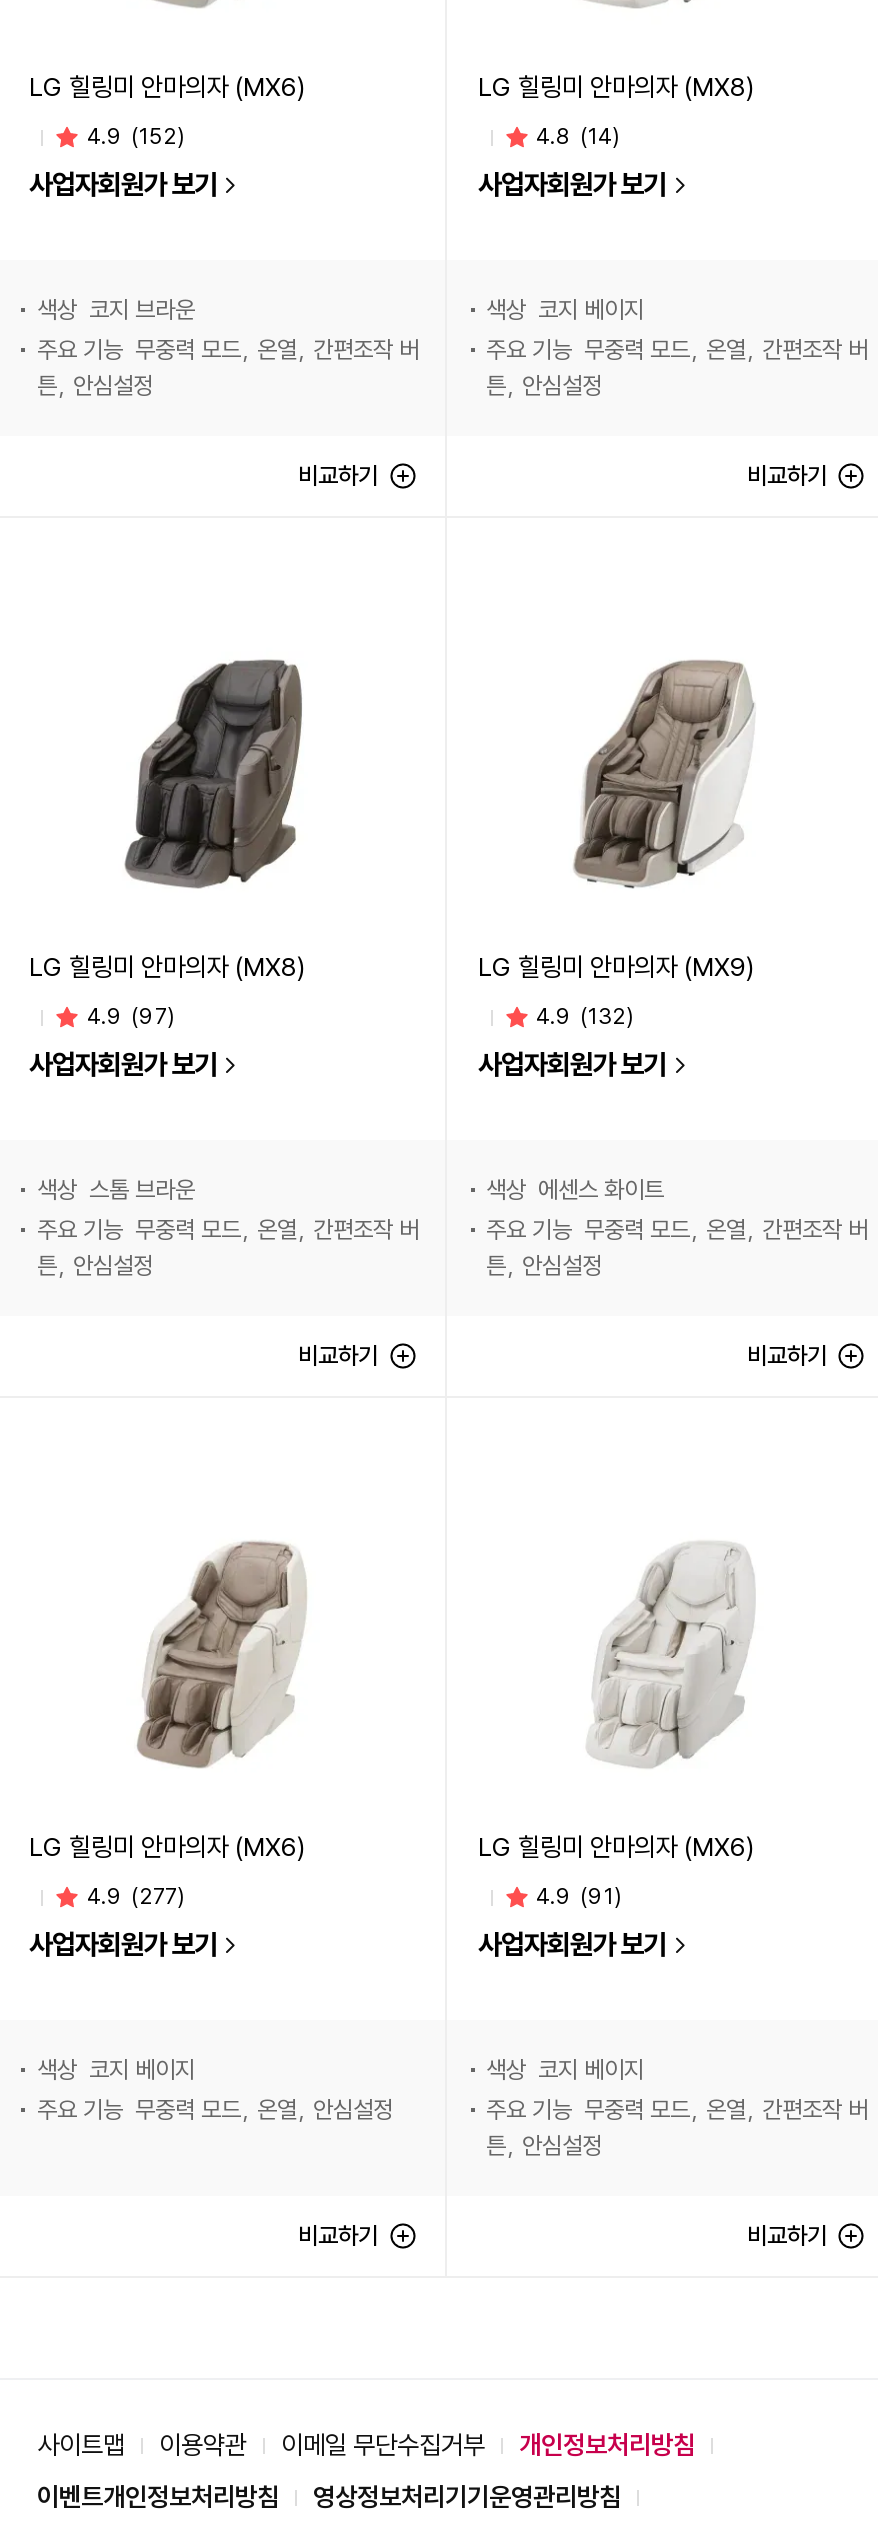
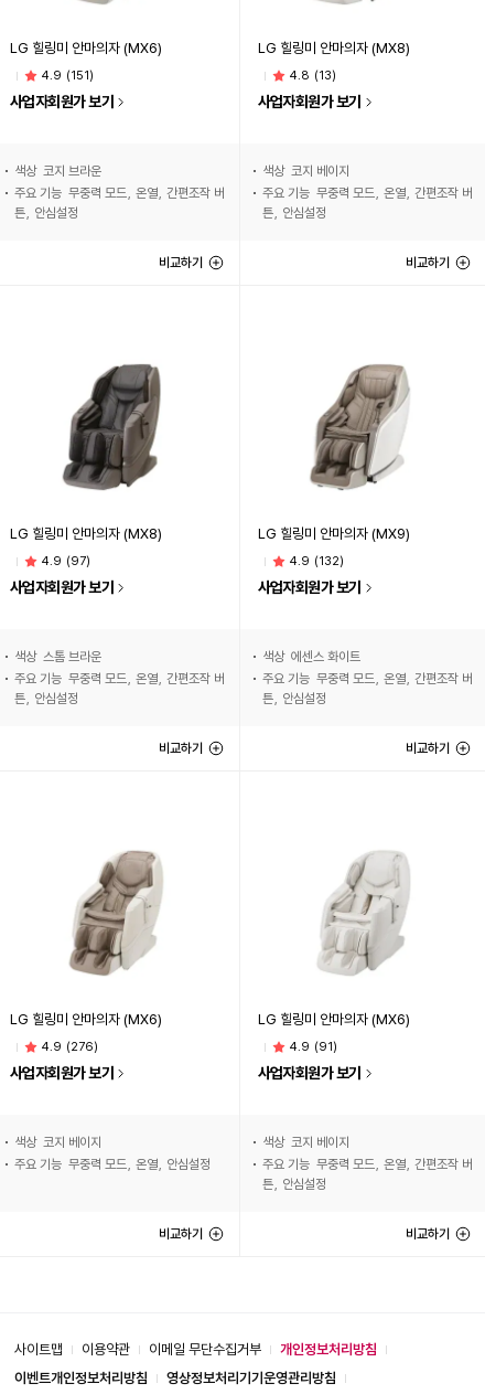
- 4.9 (152)
+ 4.9 (151)

- 4.8 (14)
+ 4.8 (13)

- 4.9 (277)
+ 4.9 (276)
